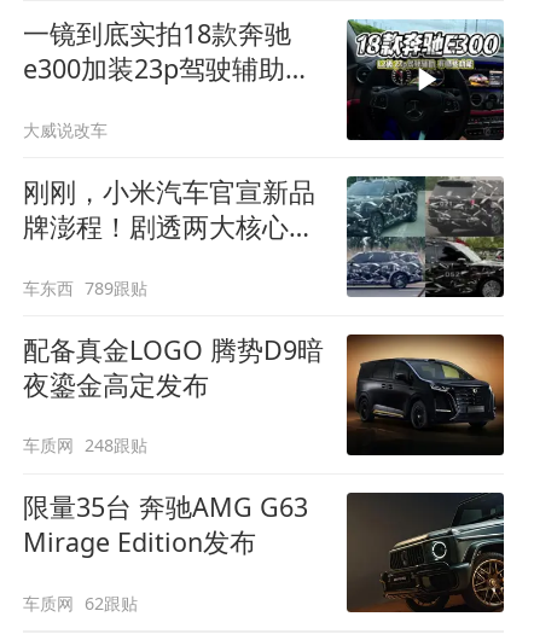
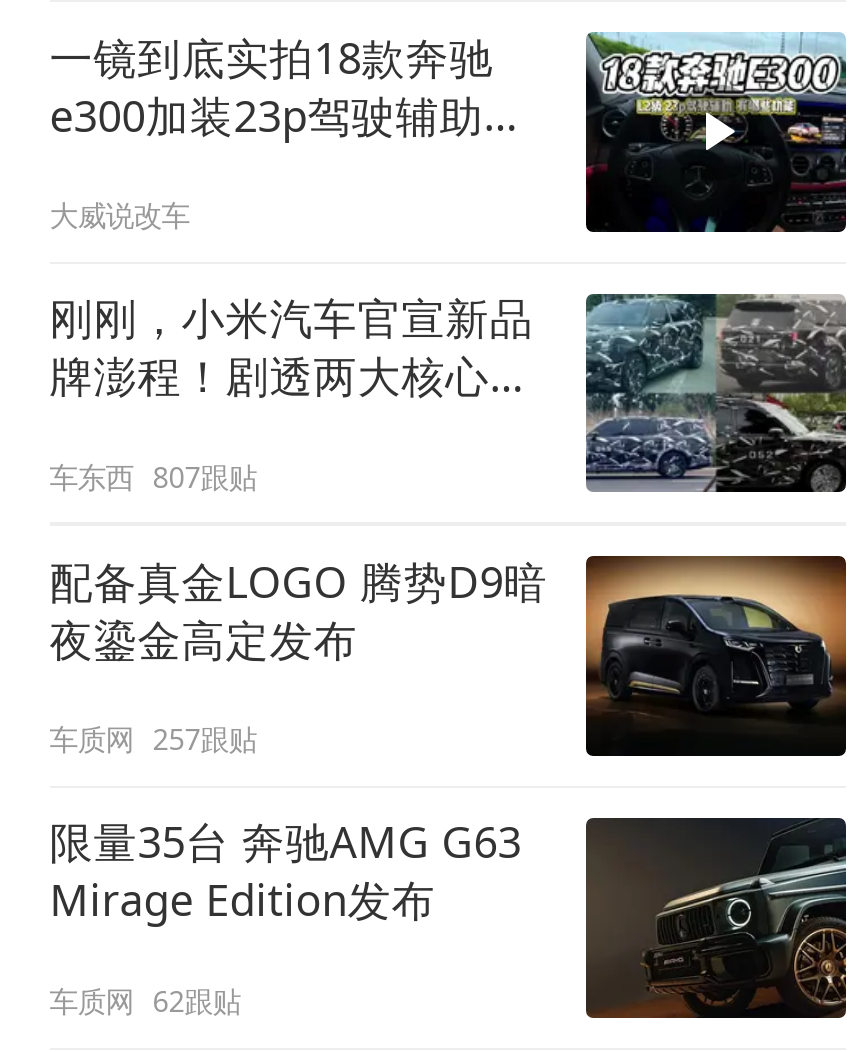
- 车东西 789跟贴
+ 车东西 807跟贴

- 车质网 248跟贴
+ 车质网 257跟贴
